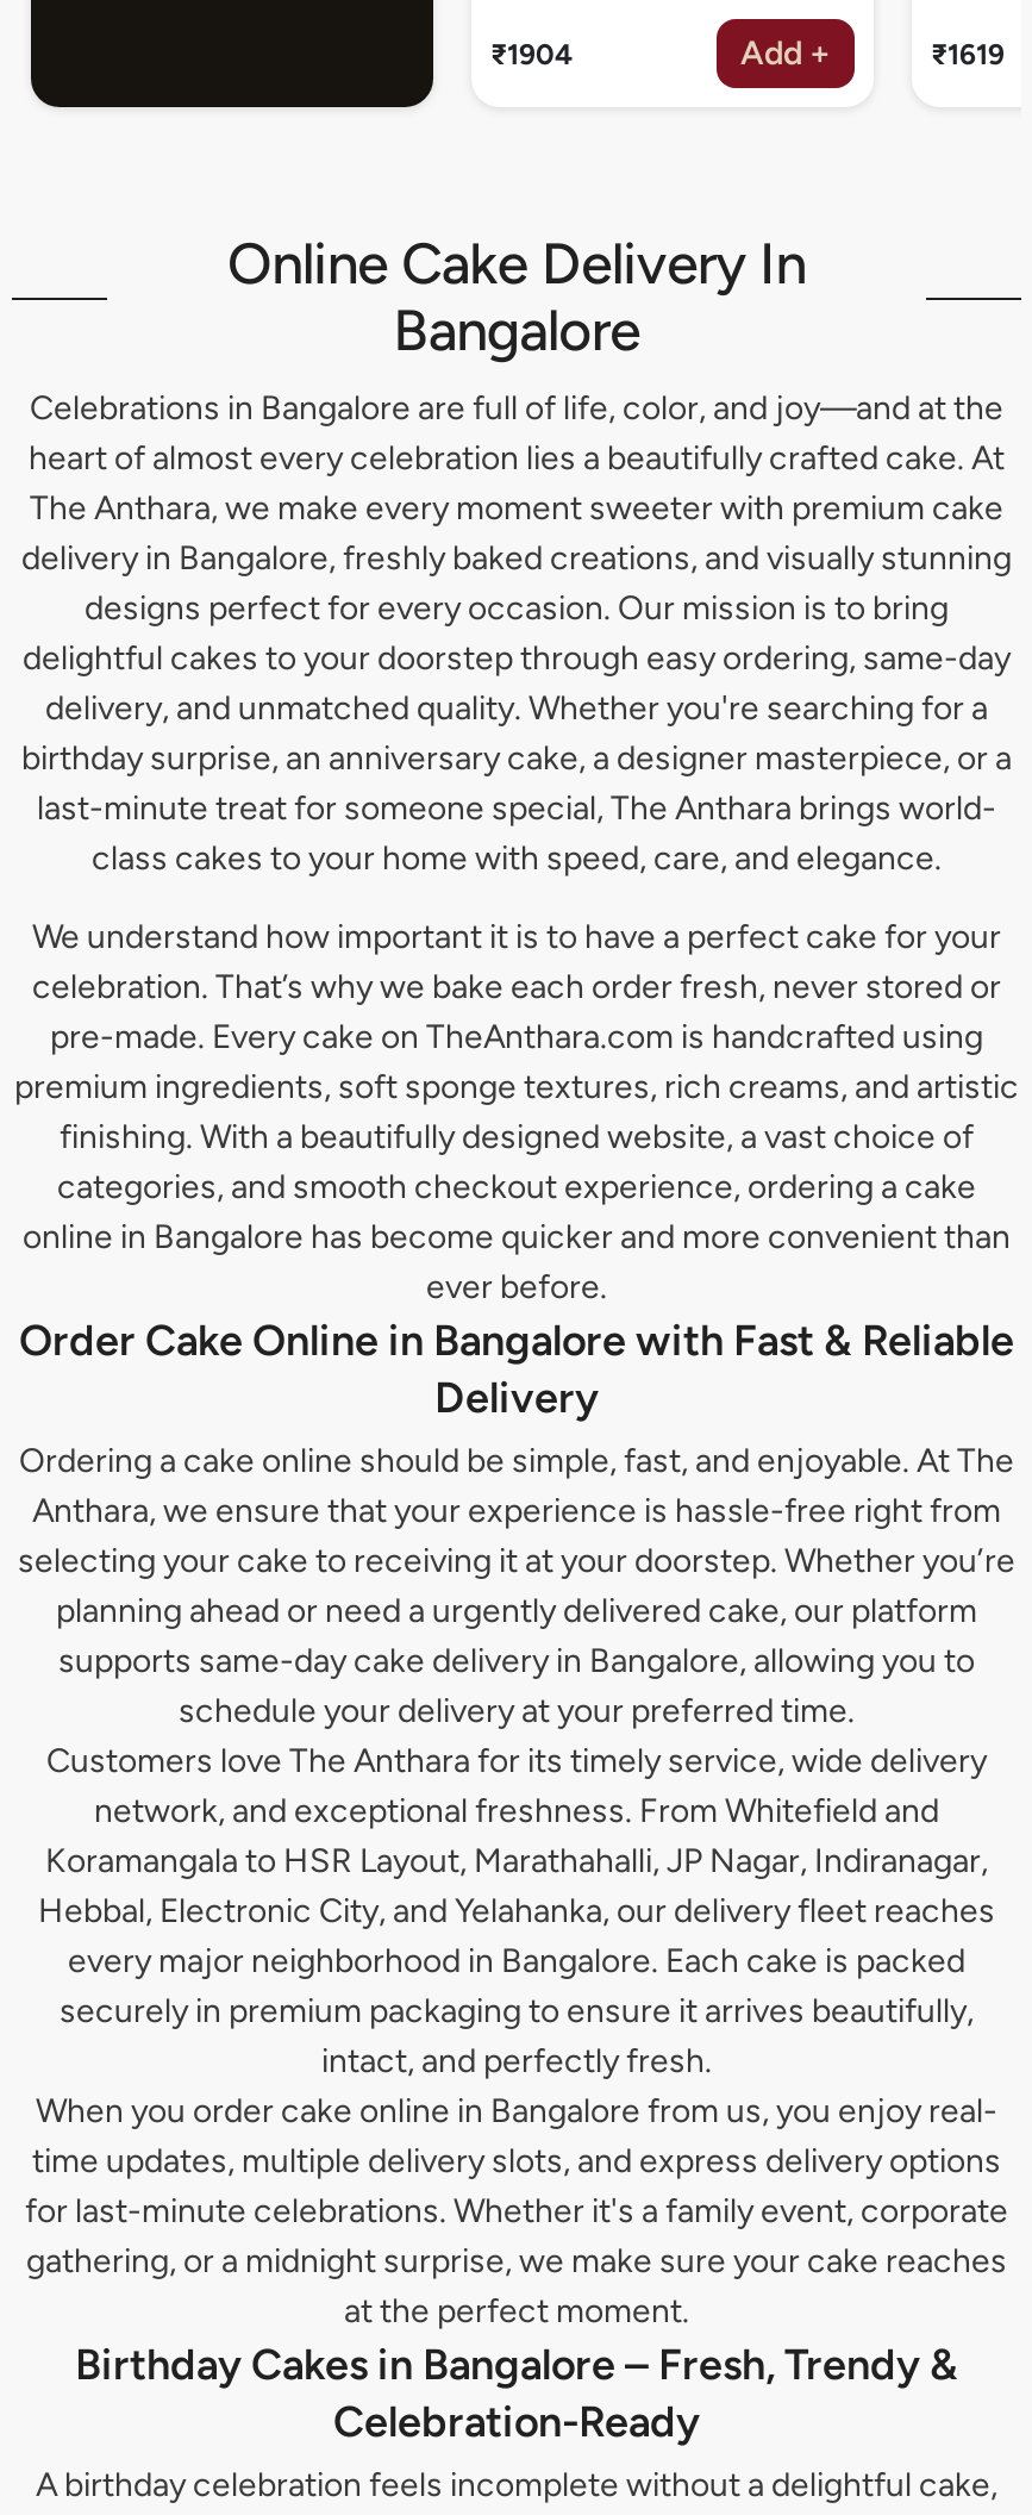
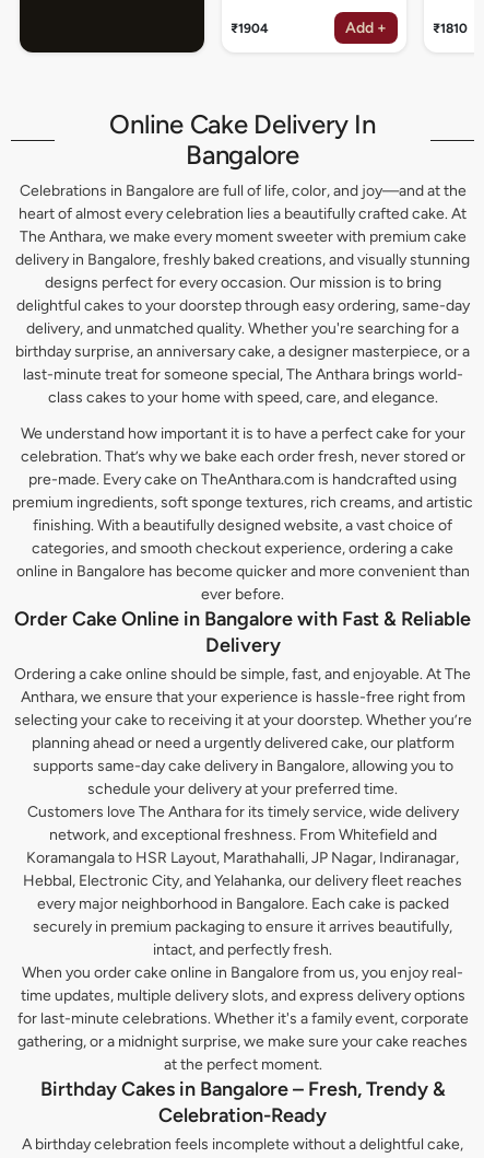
- ₹1619
+ ₹1810
